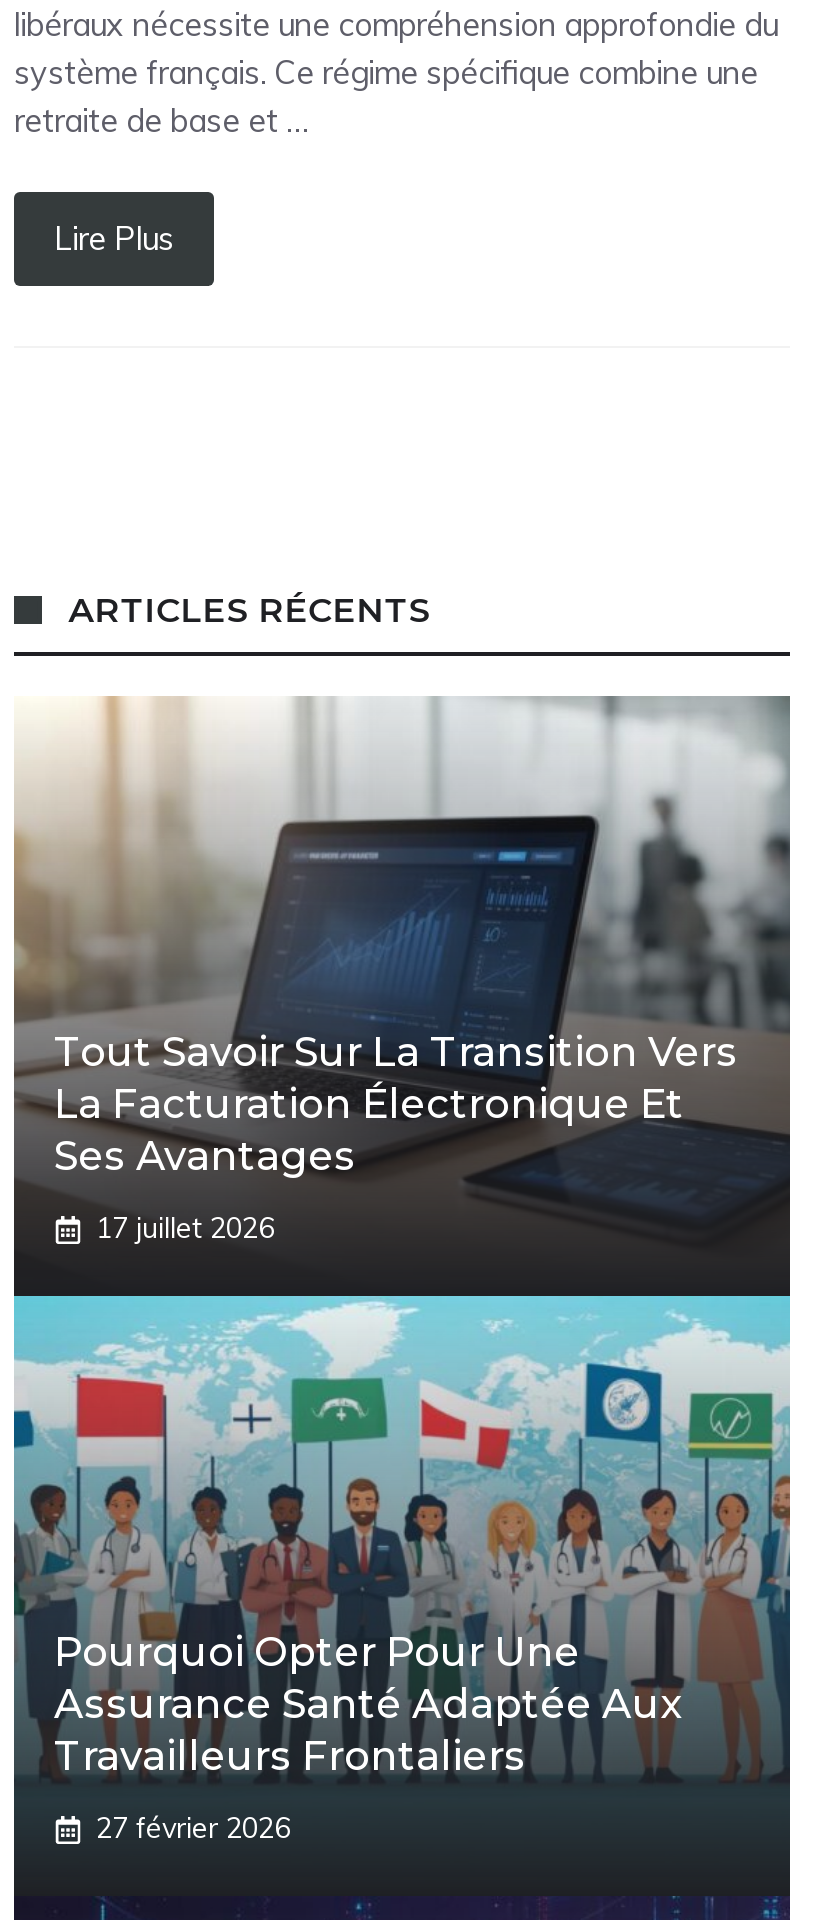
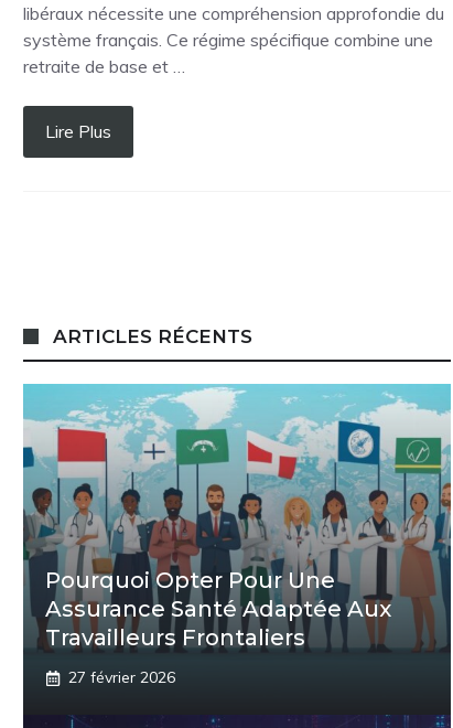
- [image]
- Tout Savoir Sur La Transition Vers
- La Facturation Électronique Et
- Ses Avantages
- 17 juillet 2026
